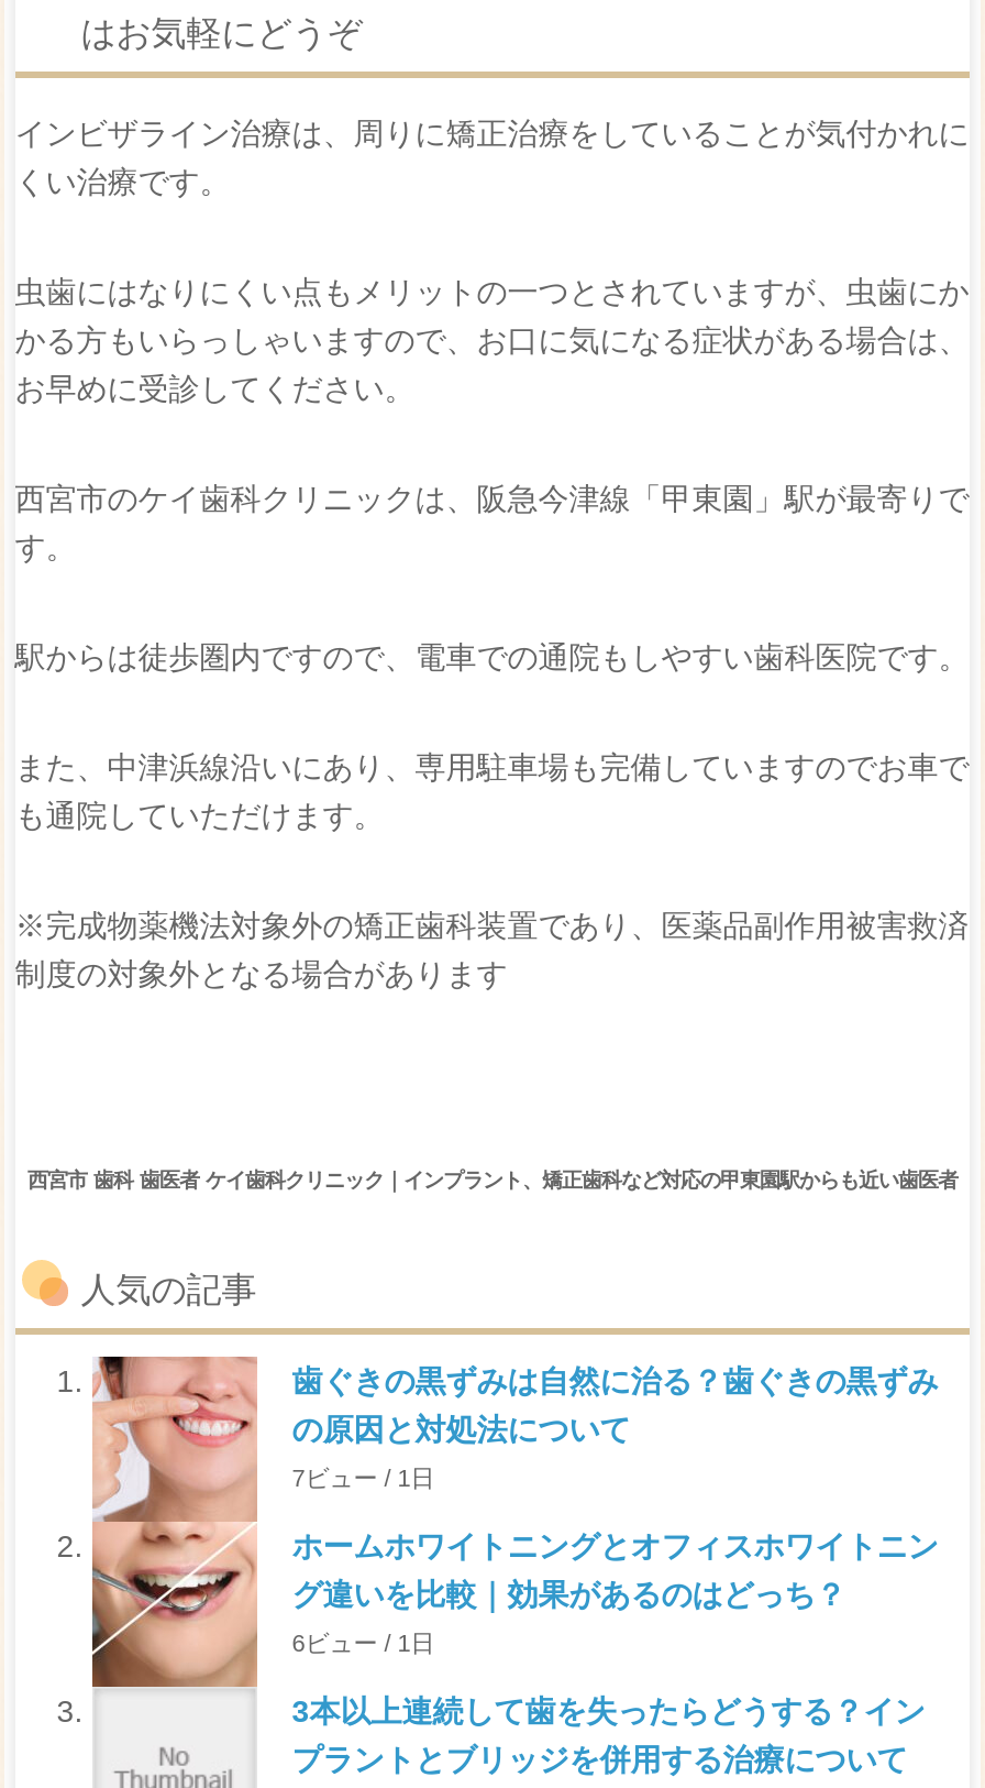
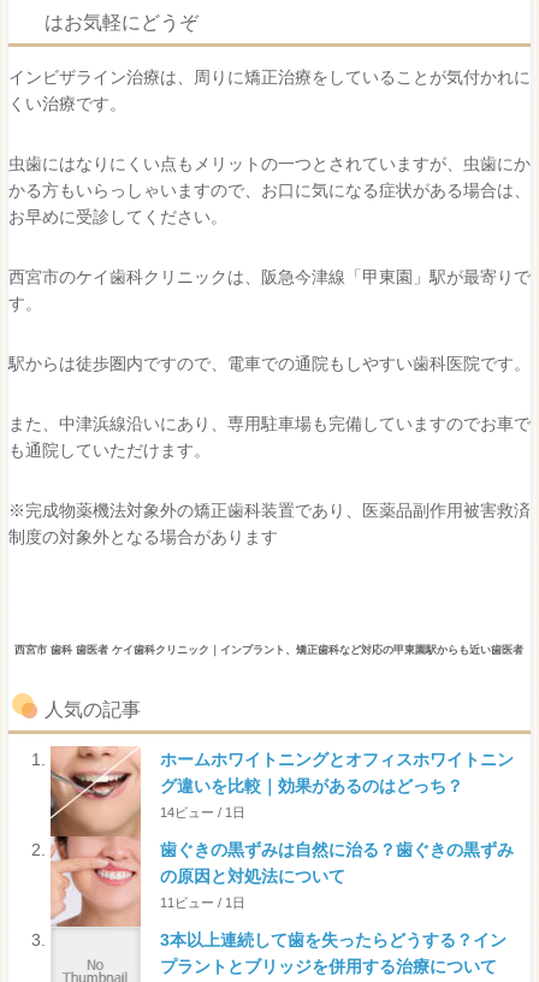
moved down: [image] | 歯ぐきの黒ずみは自然に治る？歯ぐきの黒ずみ | の原因と対処法について

- 7ビュー / 1日

moved up: ホームホワイトニングとオフィスホワイトニン | グ違いを比較｜効果があるのはどっち？

- 6ビュー / 1日
+ 14ビュー / 1日
+ 11ビュー / 1日
